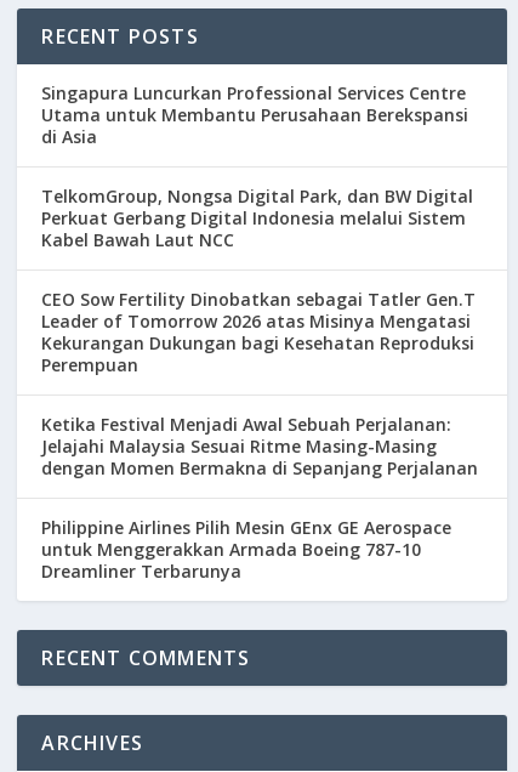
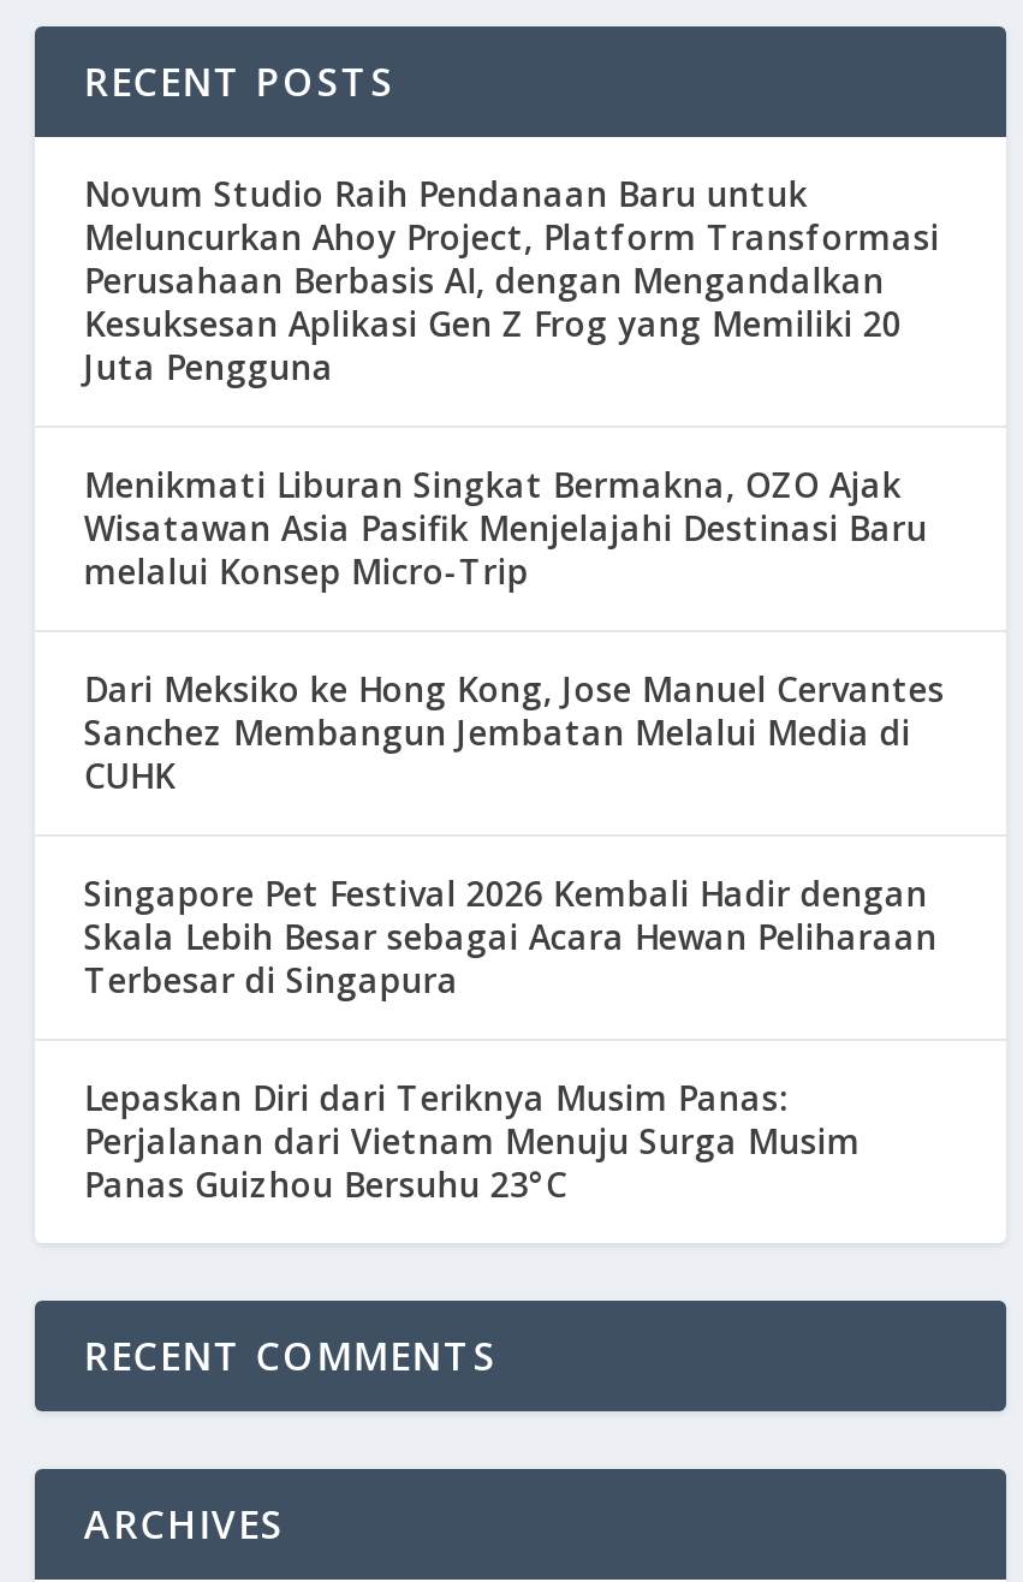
- Singapura Luncurkan Professional Services Centre
- Utama untuk Membantu Perusahaan Berekspansi
- di Asia
+ Novum Studio Raih Pendanaan Baru untuk
+ Meluncurkan Ahoy Project, Platform Transformasi
+ Perusahaan Berbasis AI, dengan Mengandalkan
+ Kesuksesan Aplikasi Gen Z Frog yang Memiliki 20
+ Juta Pengguna

- TelkomGroup, Nongsa Digital Park, dan BW Digital
- Perkuat Gerbang Digital Indonesia melalui Sistem
- Kabel Bawah Laut NCC
+ Menikmati Liburan Singkat Bermakna, OZO Ajak
+ Wisatawan Asia Pasifik Menjelajahi Destinasi Baru
+ melalui Konsep Micro-Trip

- CEO Sow Fertility Dinobatkan sebagai Tatler Gen.T
- Leader of Tomorrow 2026 atas Misinya Mengatasi
- Kekurangan Dukungan bagi Kesehatan Reproduksi
- Perempuan
+ Dari Meksiko ke Hong Kong, Jose Manuel Cervantes
+ Sanchez Membangun Jembatan Melalui Media di
+ CUHK

- Ketika Festival Menjadi Awal Sebuah Perjalanan:
- Jelajahi Malaysia Sesuai Ritme Masing-Masing
- dengan Momen Bermakna di Sepanjang Perjalanan
+ Singapore Pet Festival 2026 Kembali Hadir dengan
+ Skala Lebih Besar sebagai Acara Hewan Peliharaan
+ Terbesar di Singapura

- Philippine Airlines Pilih Mesin GEnx GE Aerospace
- untuk Menggerakkan Armada Boeing 787-10
- Dreamliner Terbarunya
+ Lepaskan Diri dari Teriknya Musim Panas:
+ Perjalanan dari Vietnam Menuju Surga Musim
+ Panas Guizhou Bersuhu 23°C
